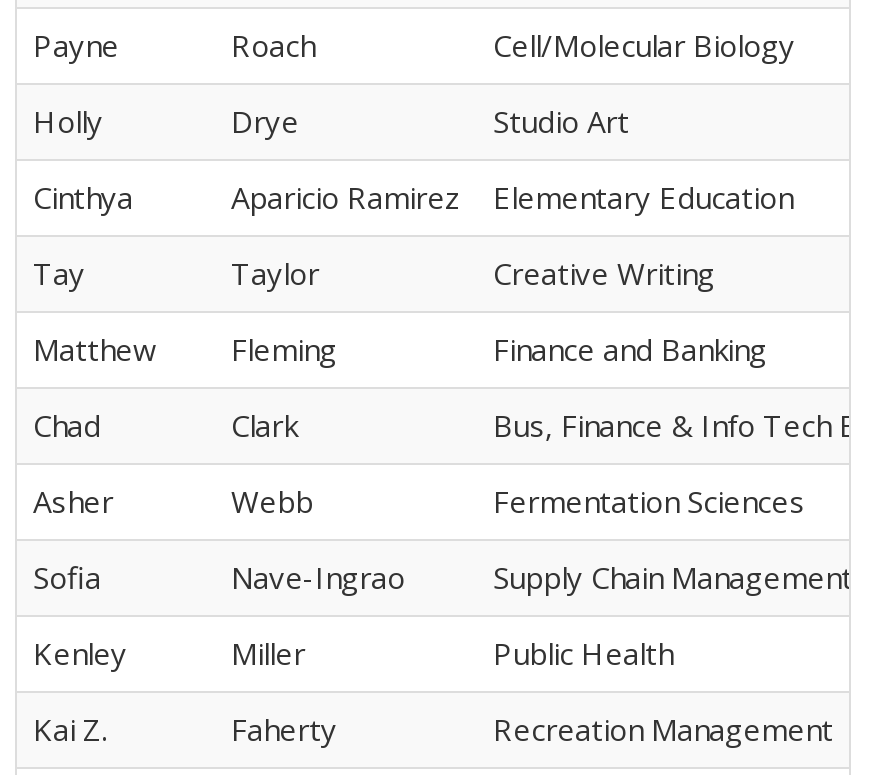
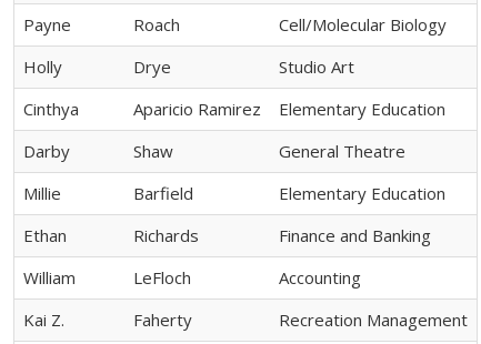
- Tay
- Taylor
- Creative Writing
- Matthew
- Fleming
+ Darby
+ Shaw
+ General Theatre
+ Millie
+ Barfield
+ Elementary Education
+ Ethan
+ Richards

moved down: Finance and Banking

- Chad
- Clark
- Bus, Finance & Info Tech Ed
- Asher
- Webb
- Fermentation Sciences
- Sofia
- Nave-Ingrao
- Supply Chain Management
- Kenley
- Miller
- Public Health
+ William
+ LeFloch
+ Accounting
